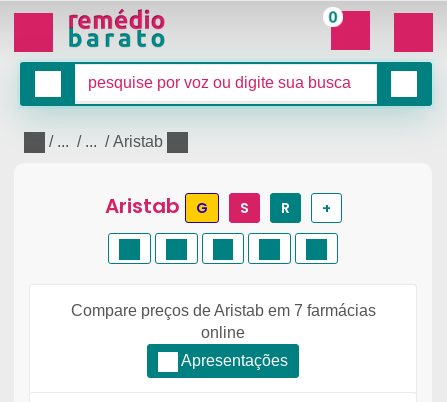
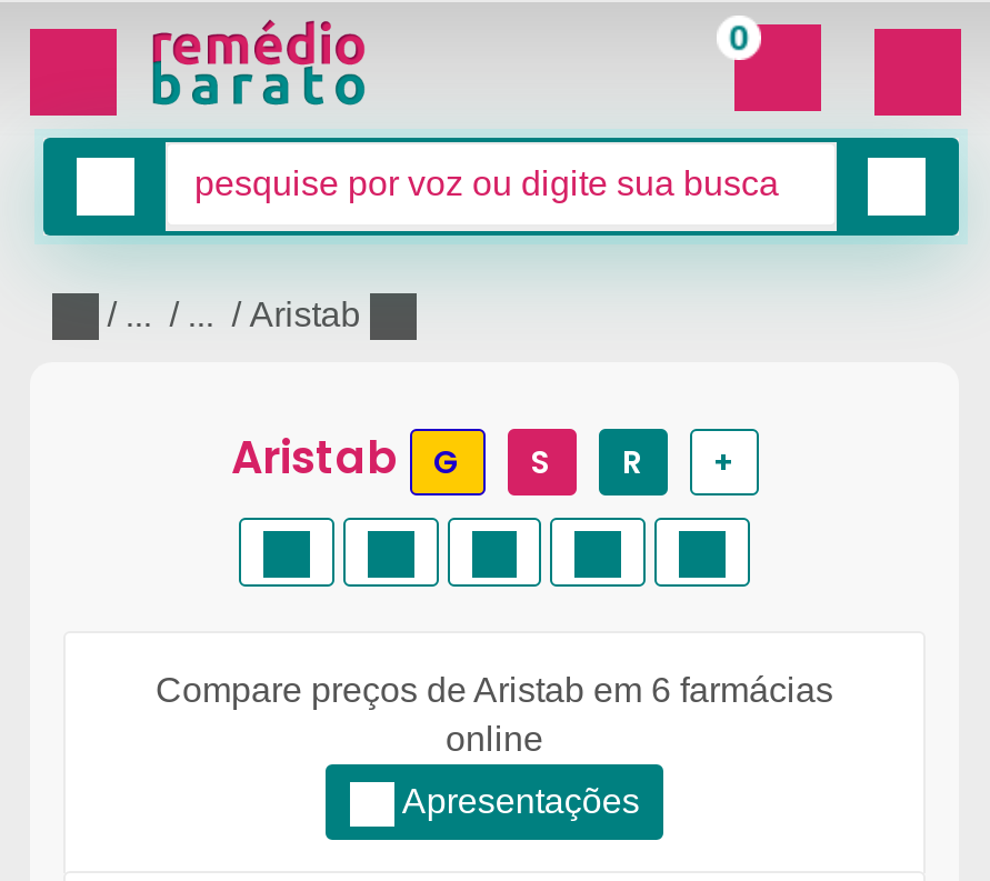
- Compare preços de Aristab em 7 farmácias
+ Compare preços de Aristab em 6 farmácias
